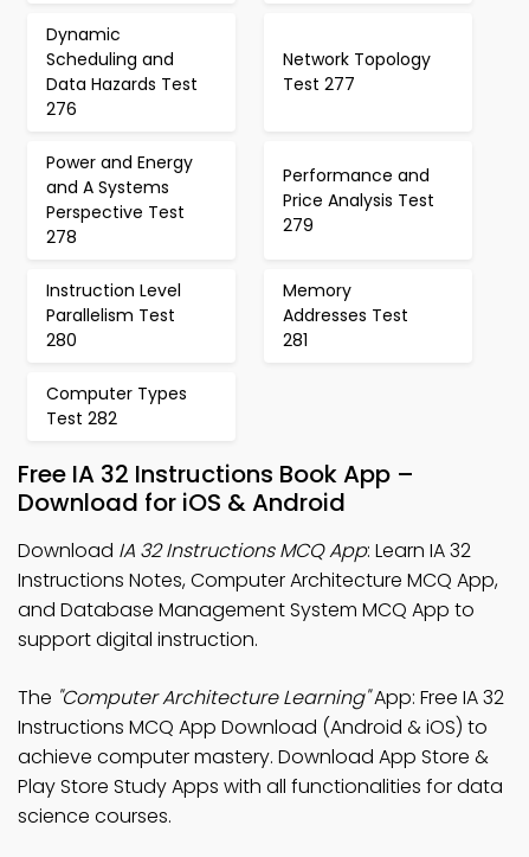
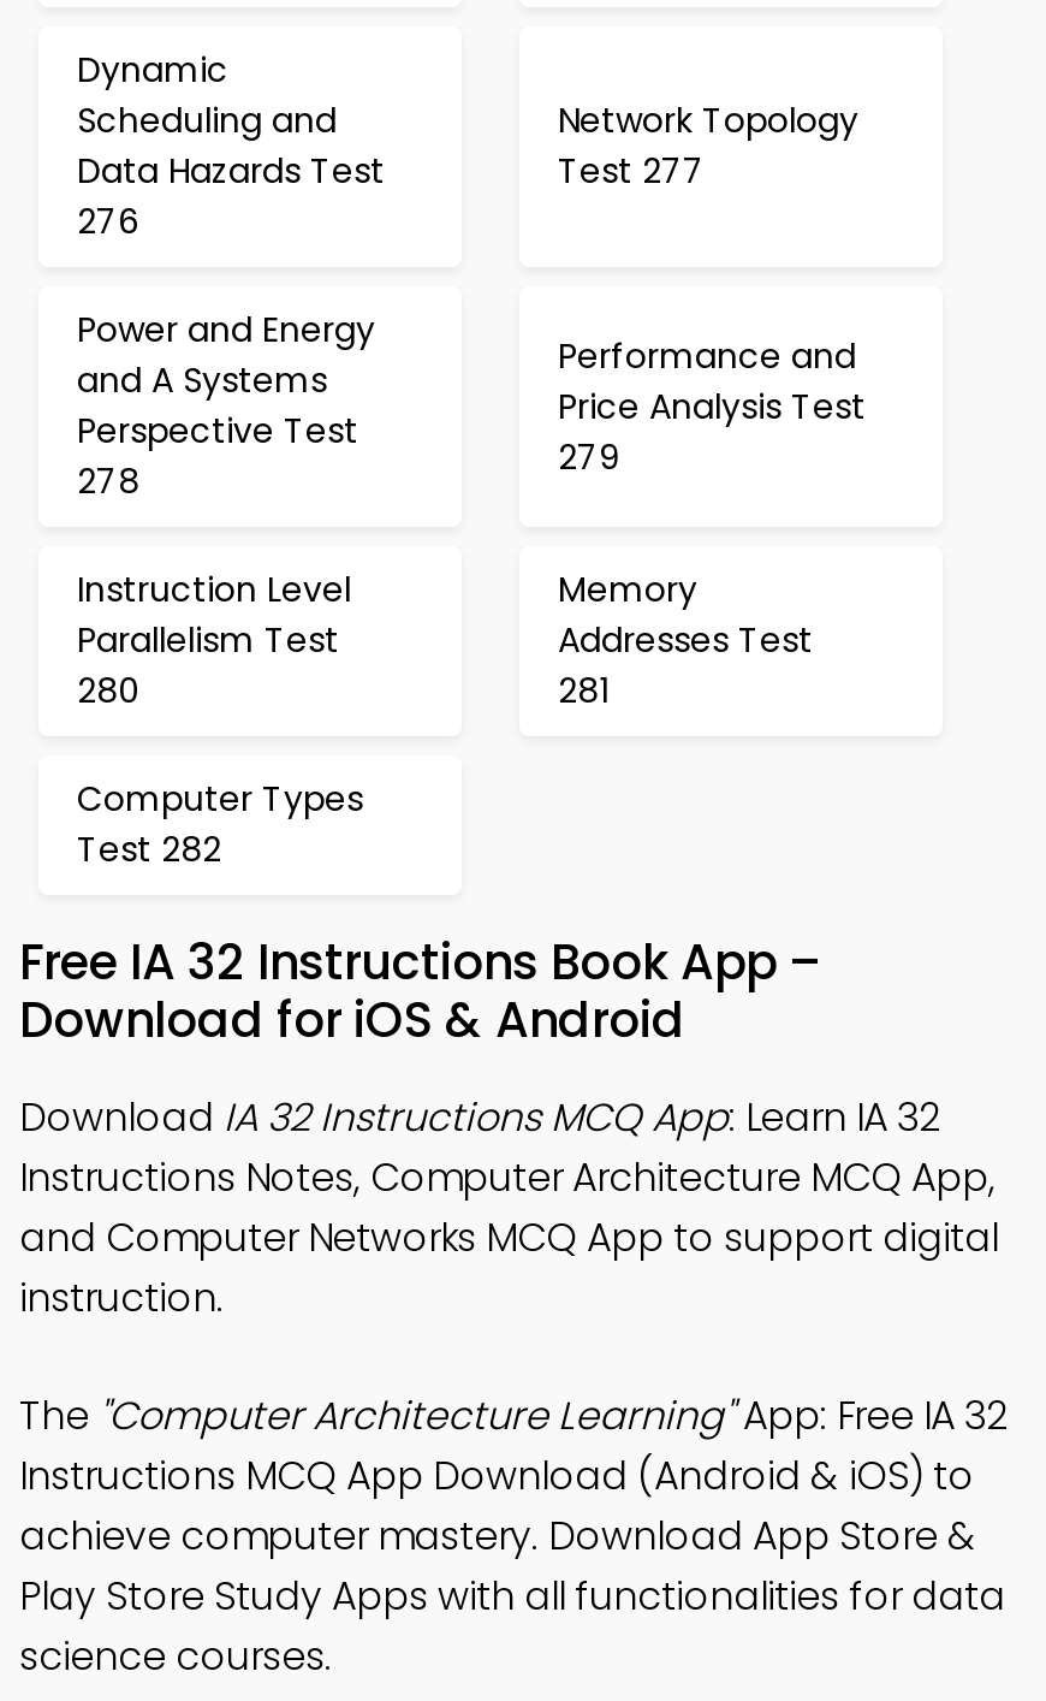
- and Database Management System MCQ App to
- support digital instruction.
+ and Computer Networks MCQ App to support digital
+ instruction.
